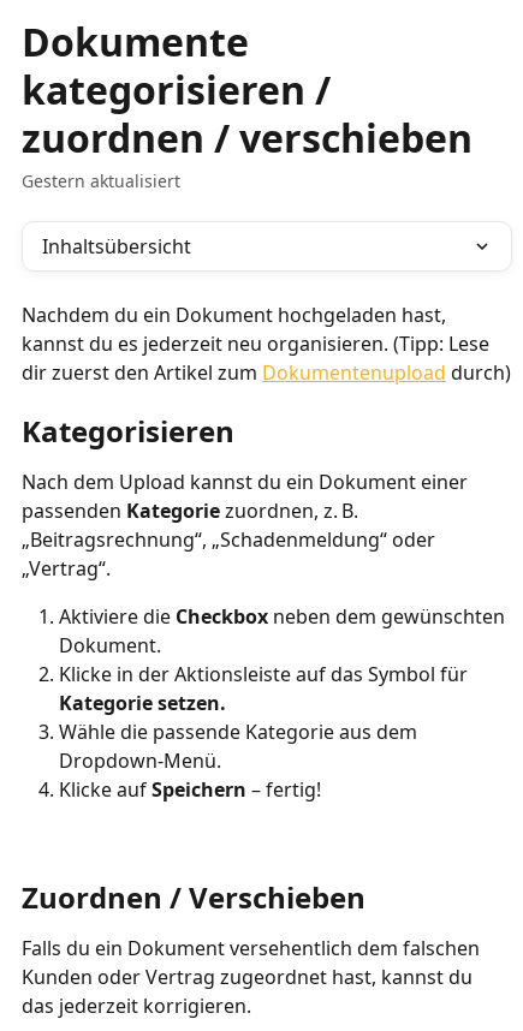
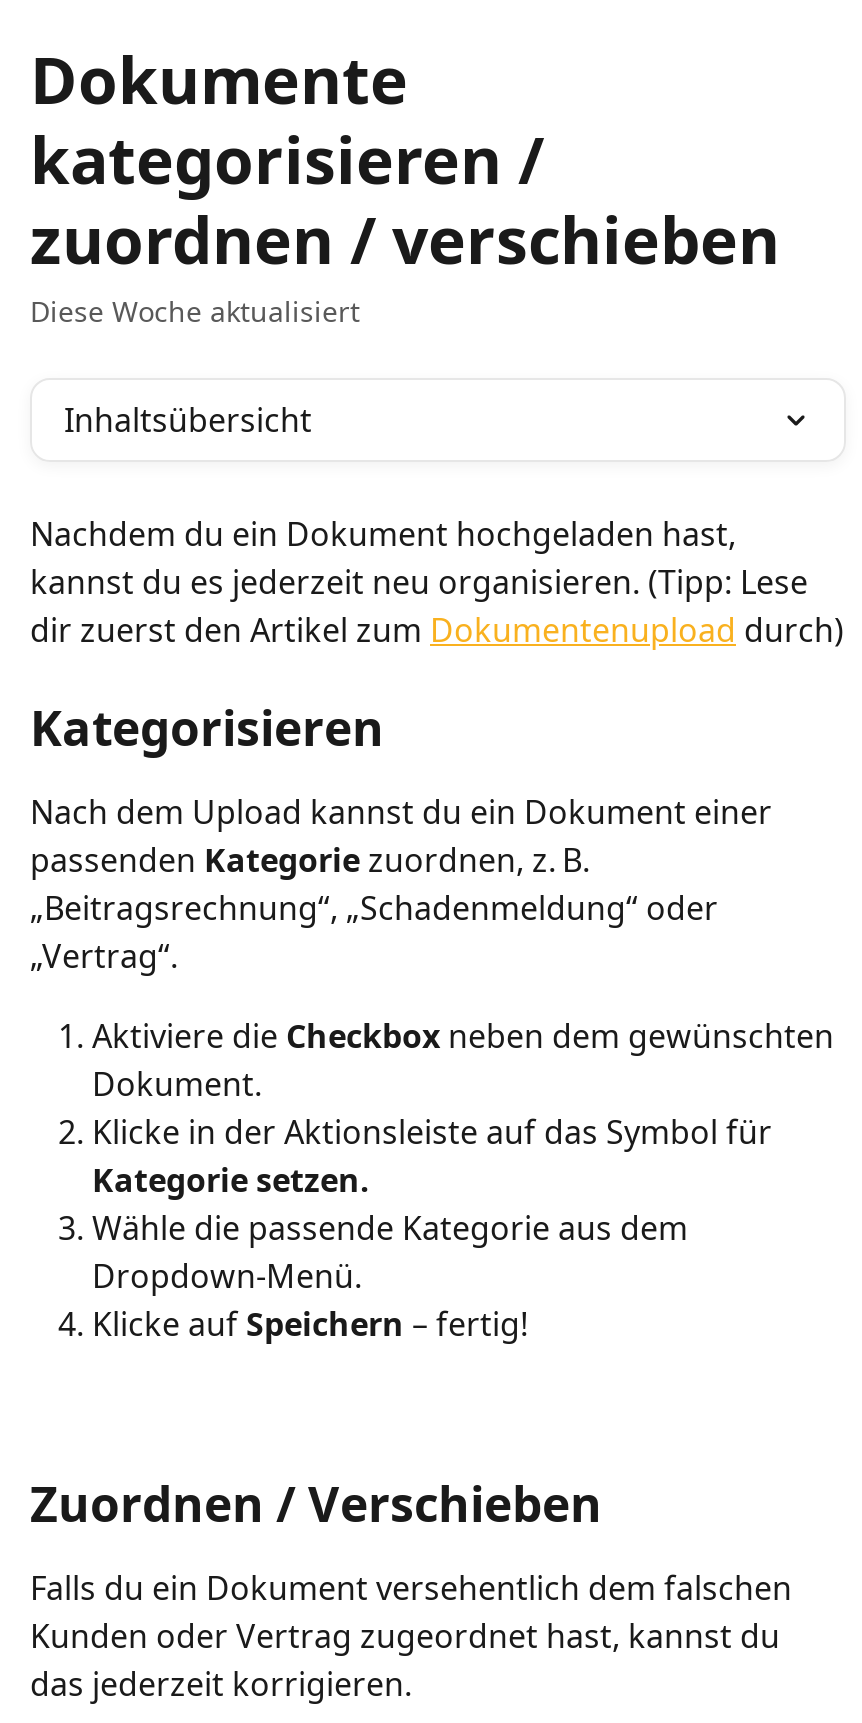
- Gestern aktualisiert
+ Diese Woche aktualisiert
